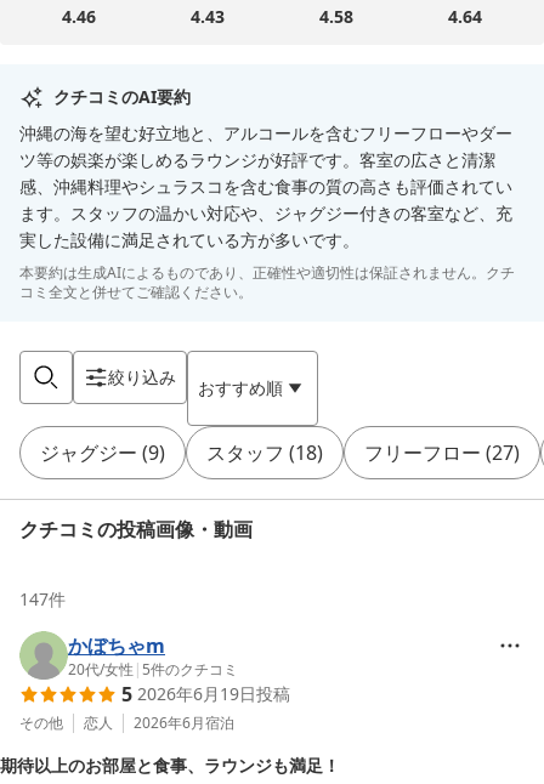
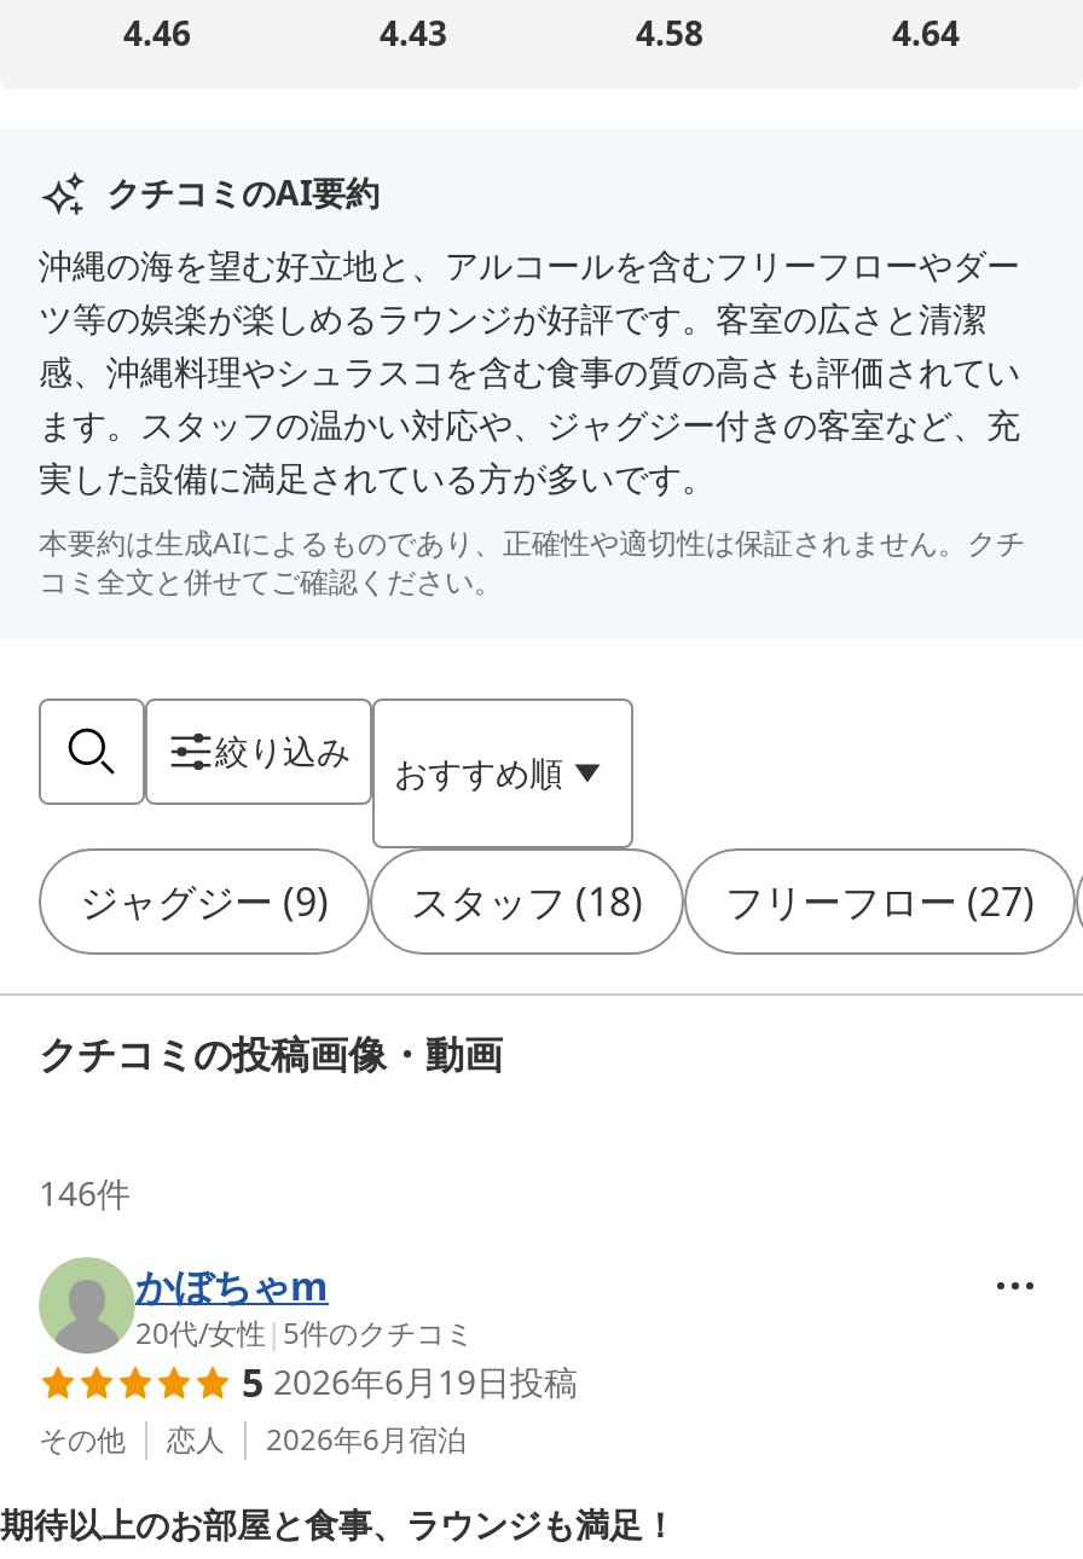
- 147件
+ 146件
